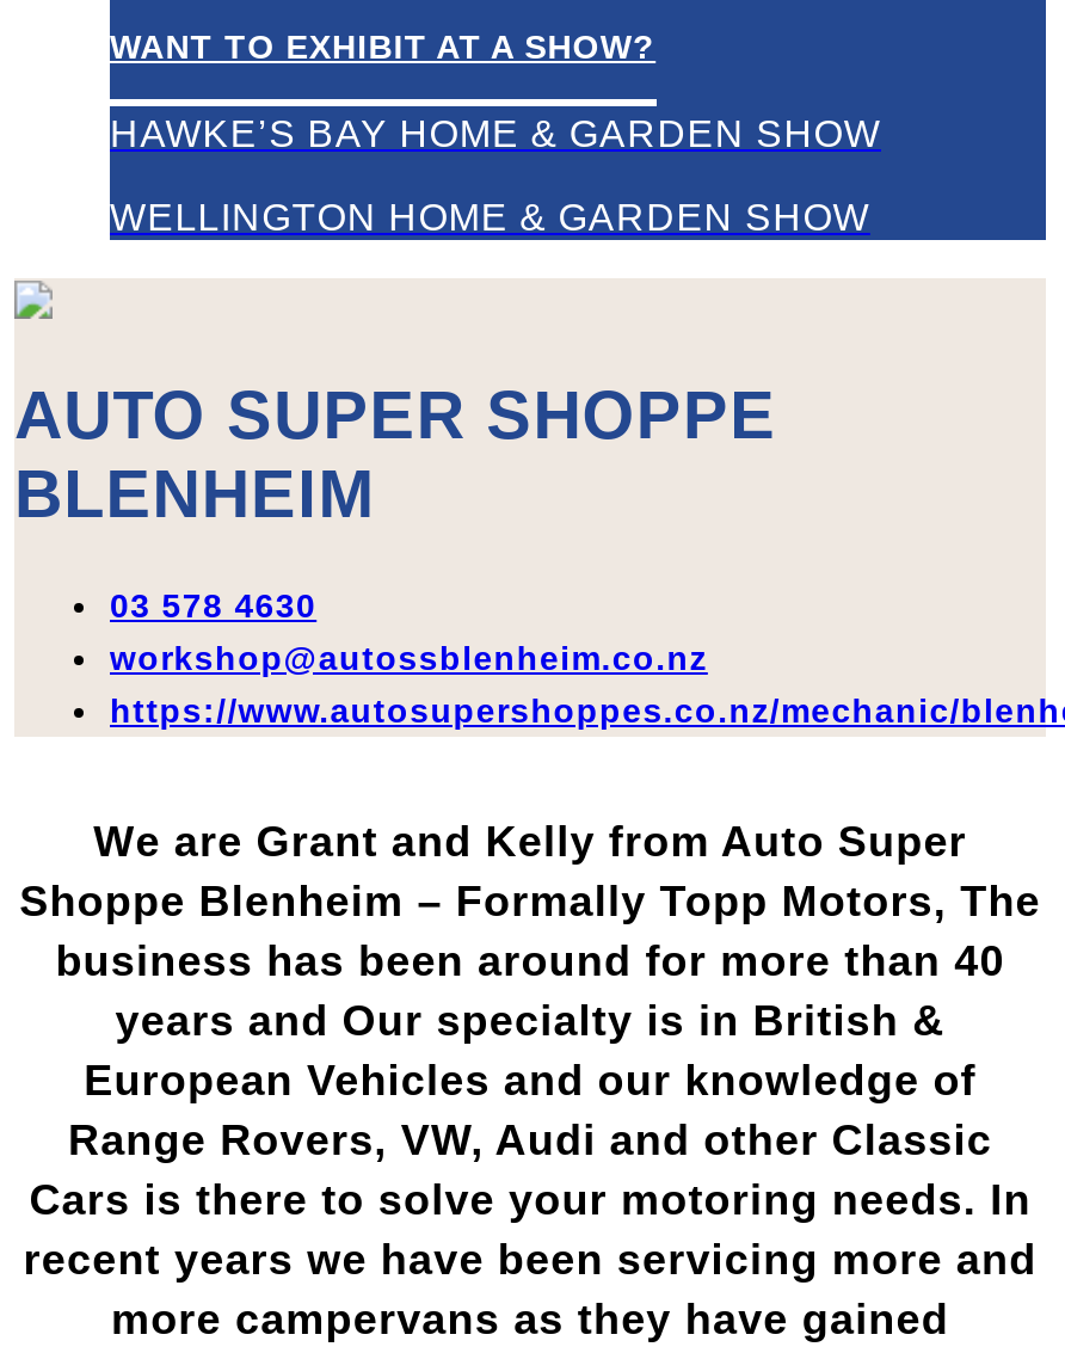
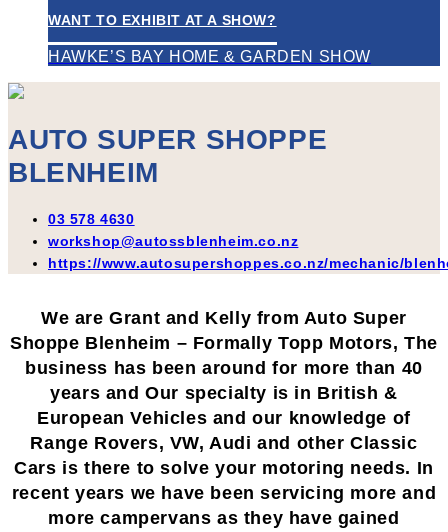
- WELLINGTON HOME & GARDEN SHOW
